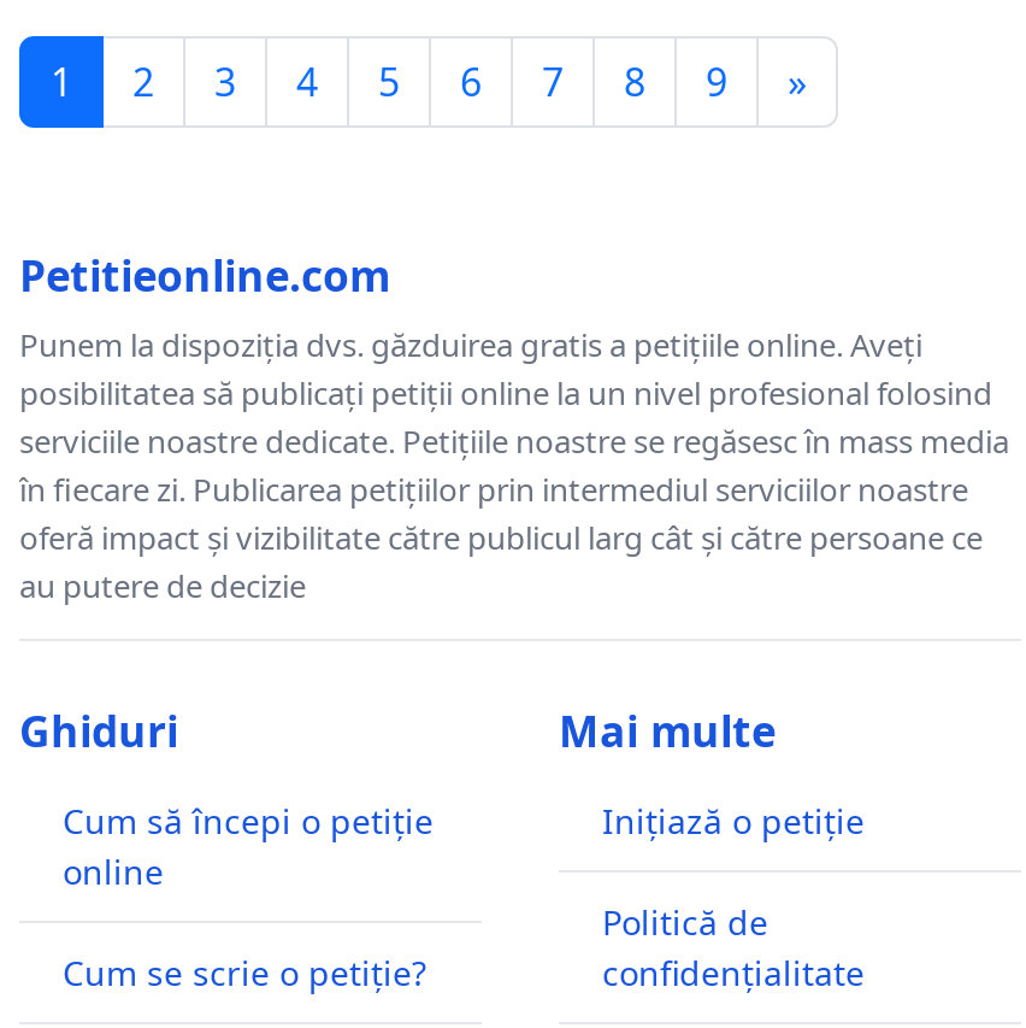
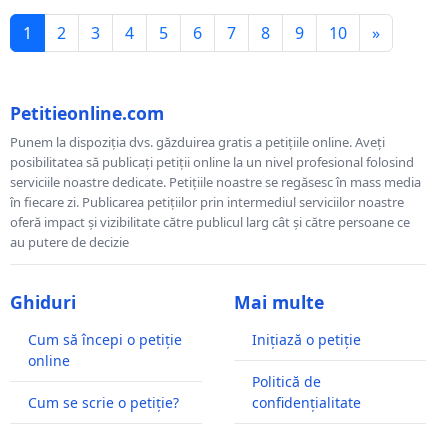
+ 10
